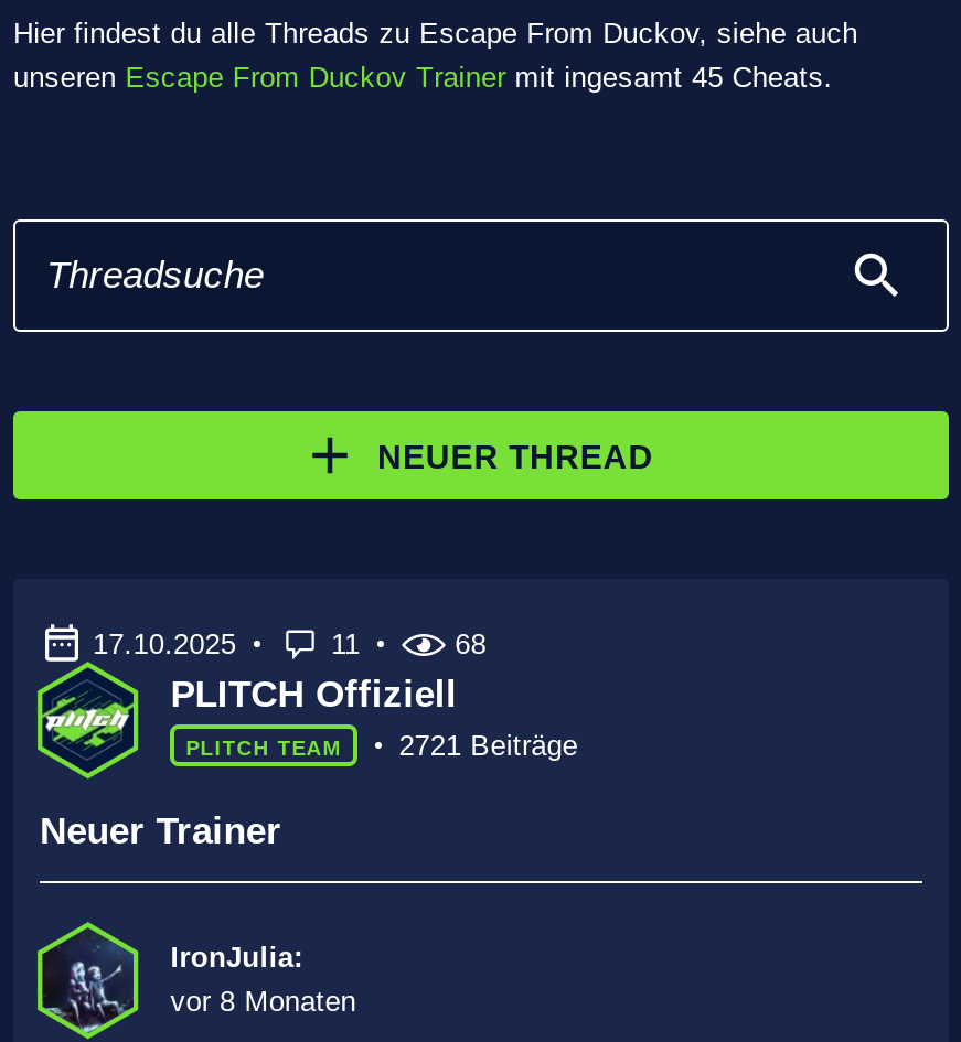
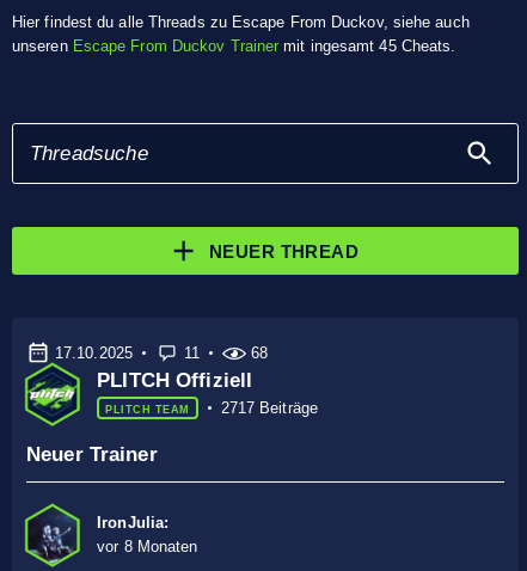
- 2721 Beiträge
+ 2717 Beiträge
